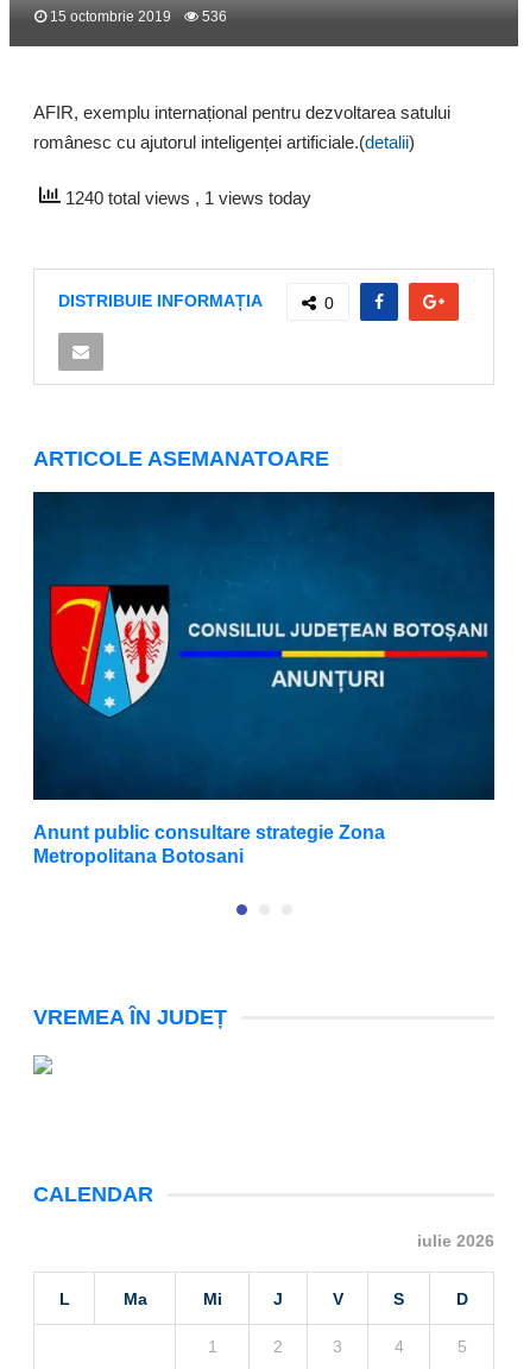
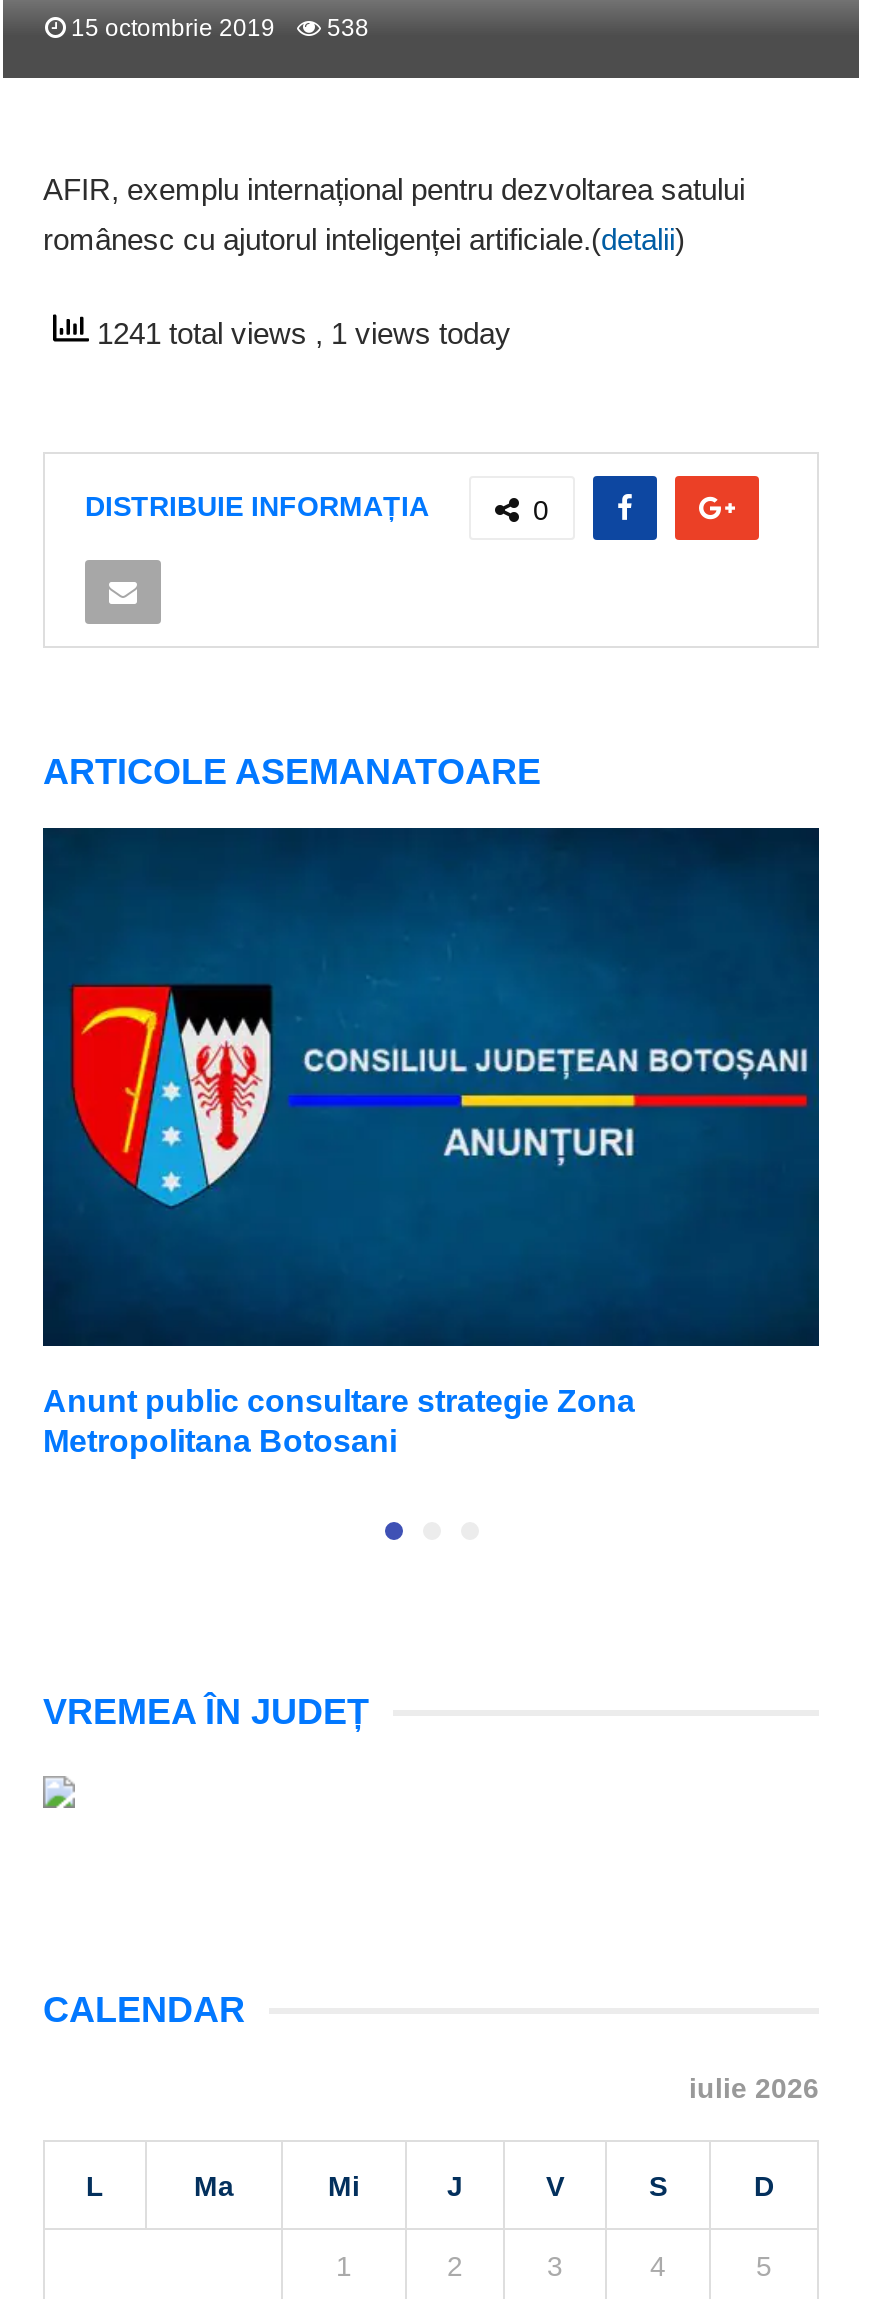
- 15 octombrie 2019 536
+ 15 octombrie 2019 538

- 1240 total views, 1 views today
+ 1241 total views, 1 views today
